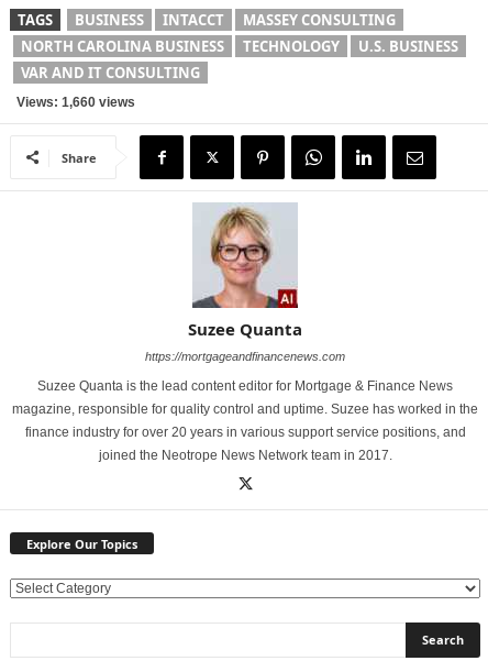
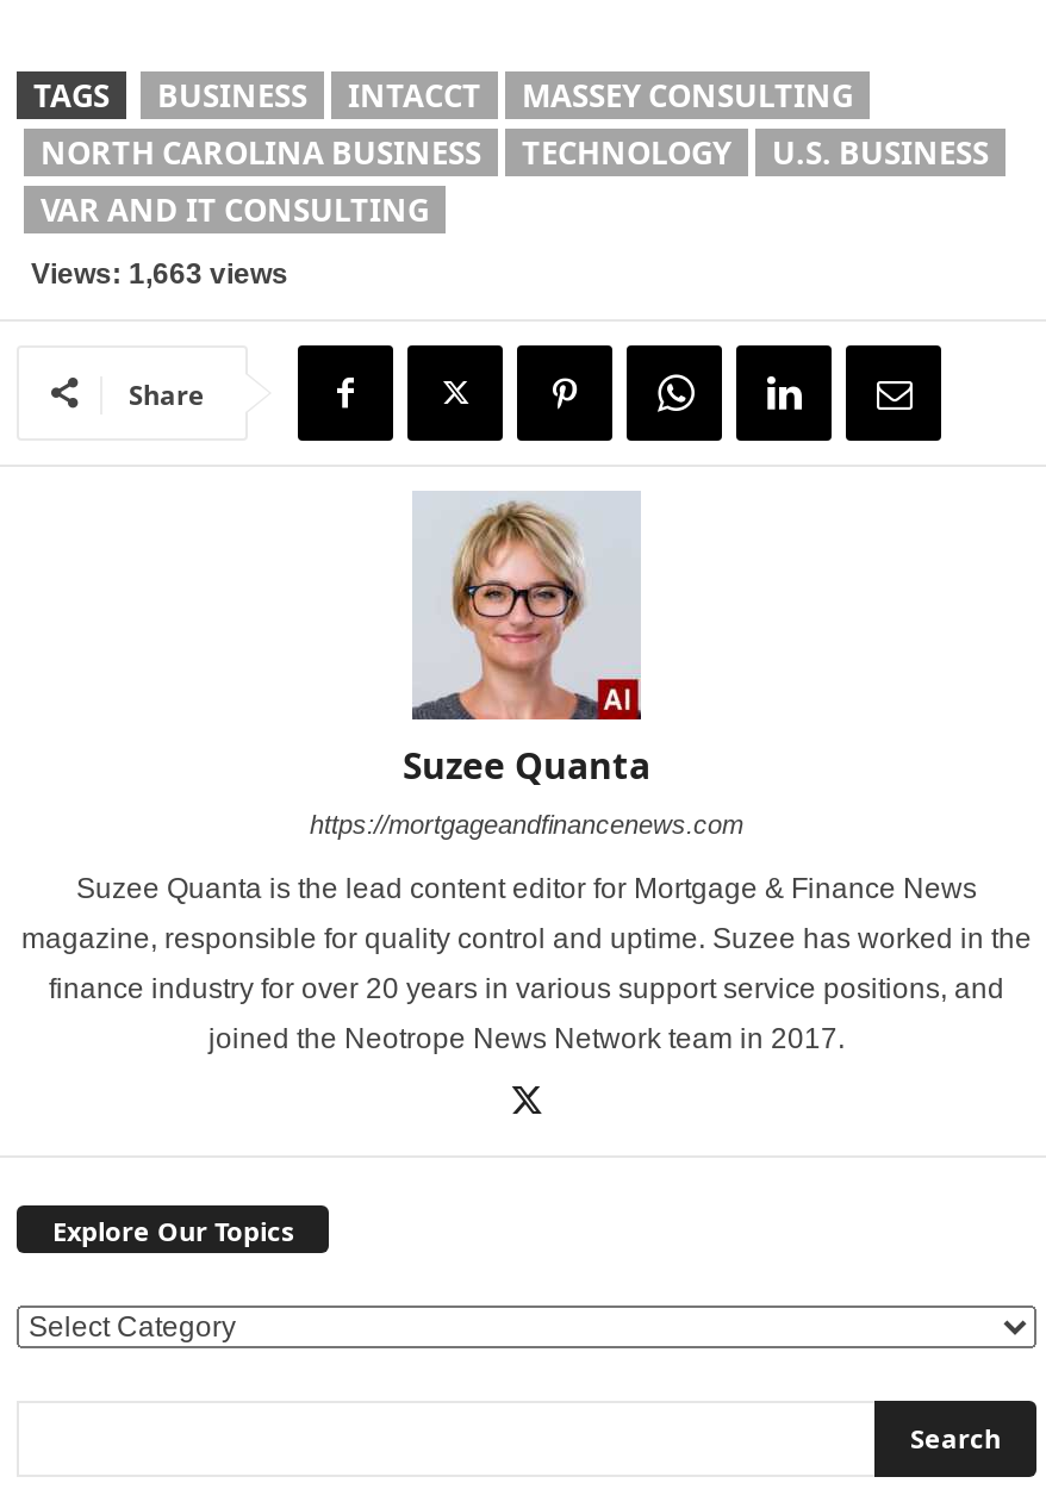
- Views: 1,660 views
+ Views: 1,663 views
